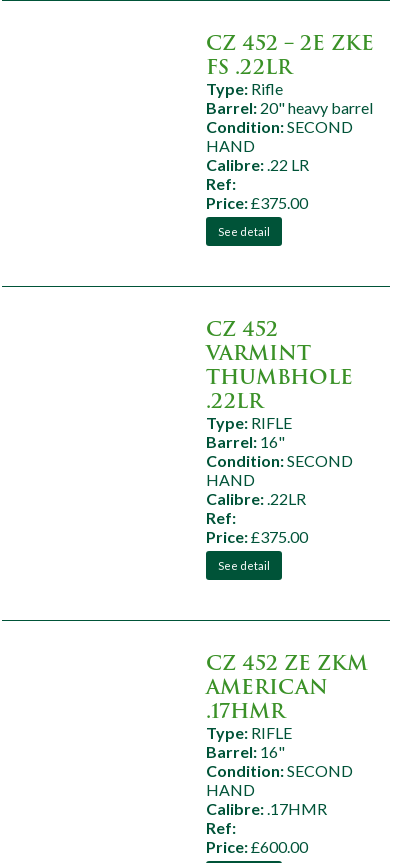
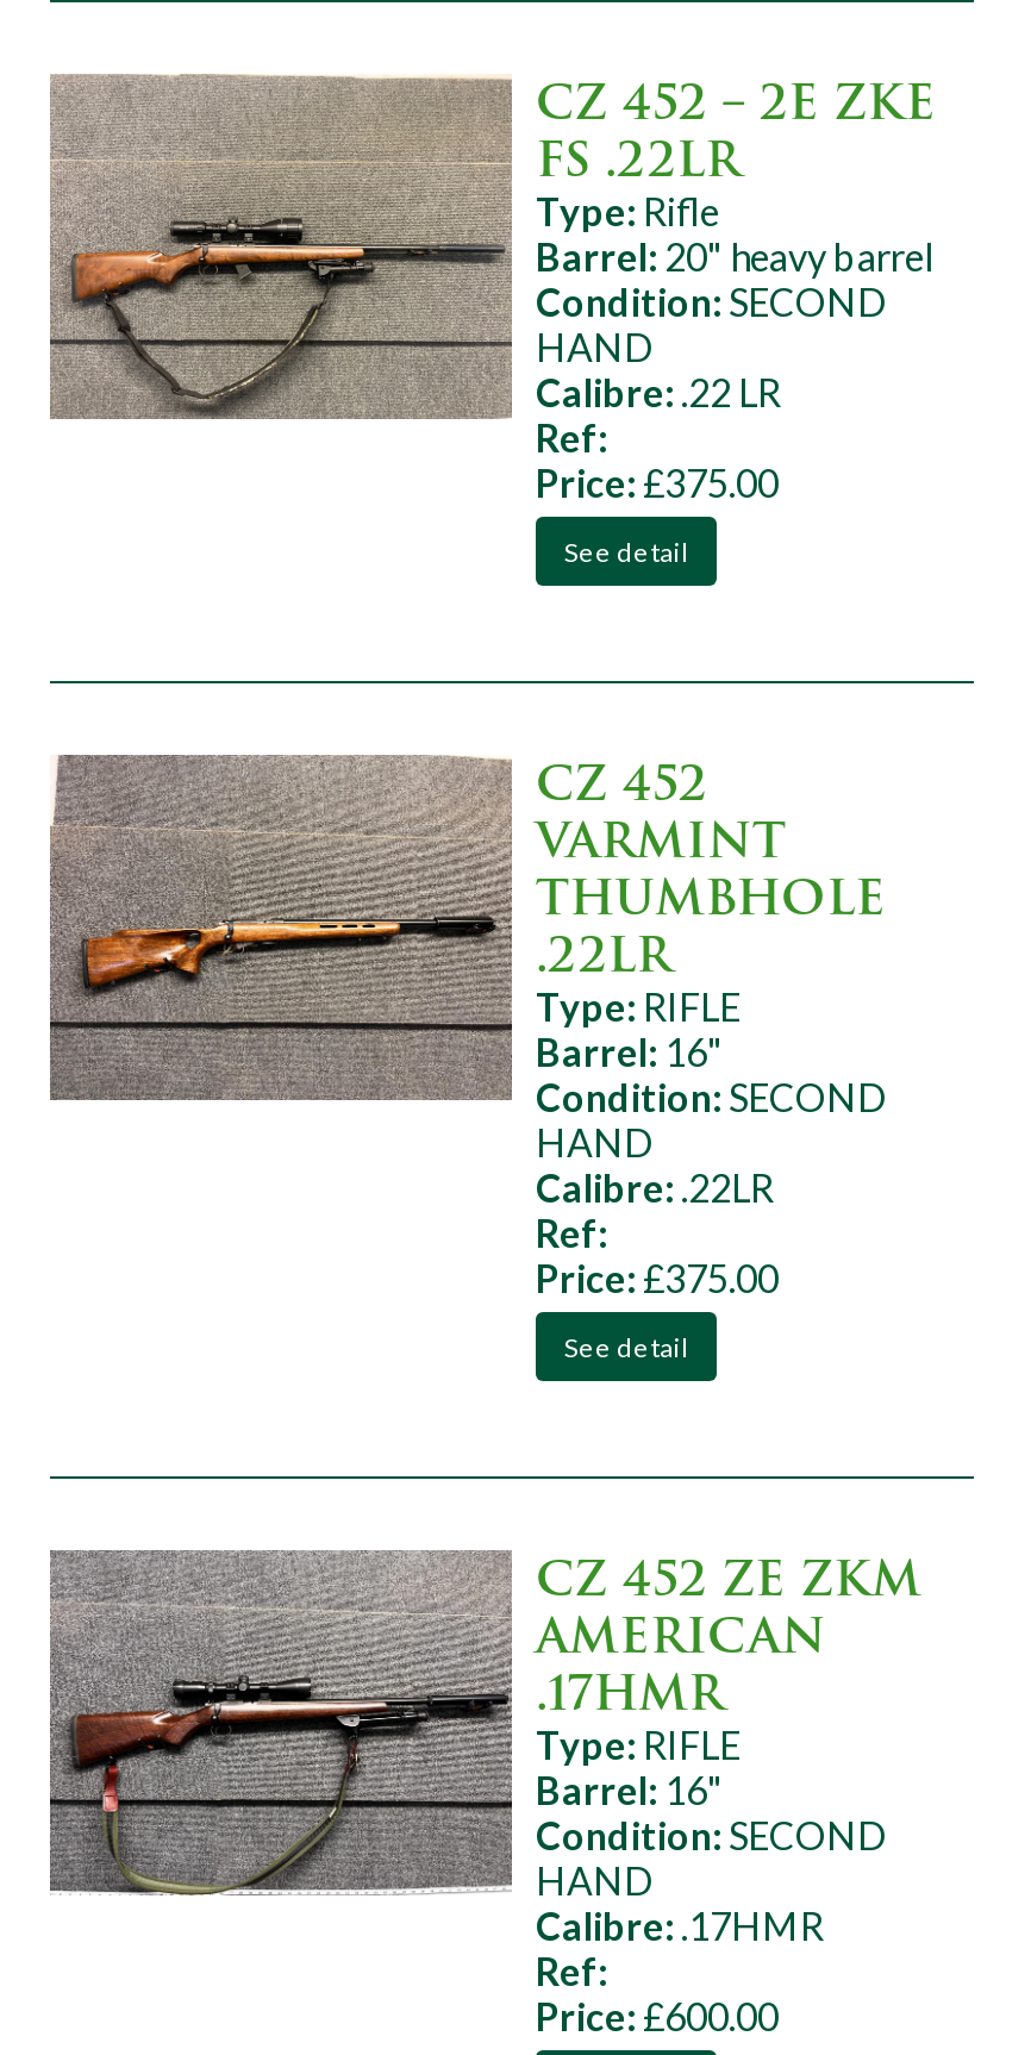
+ [image]

+ [image]

+ [image]
